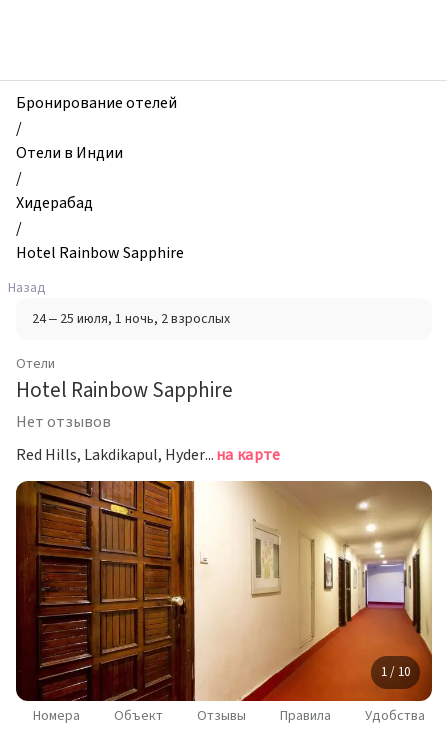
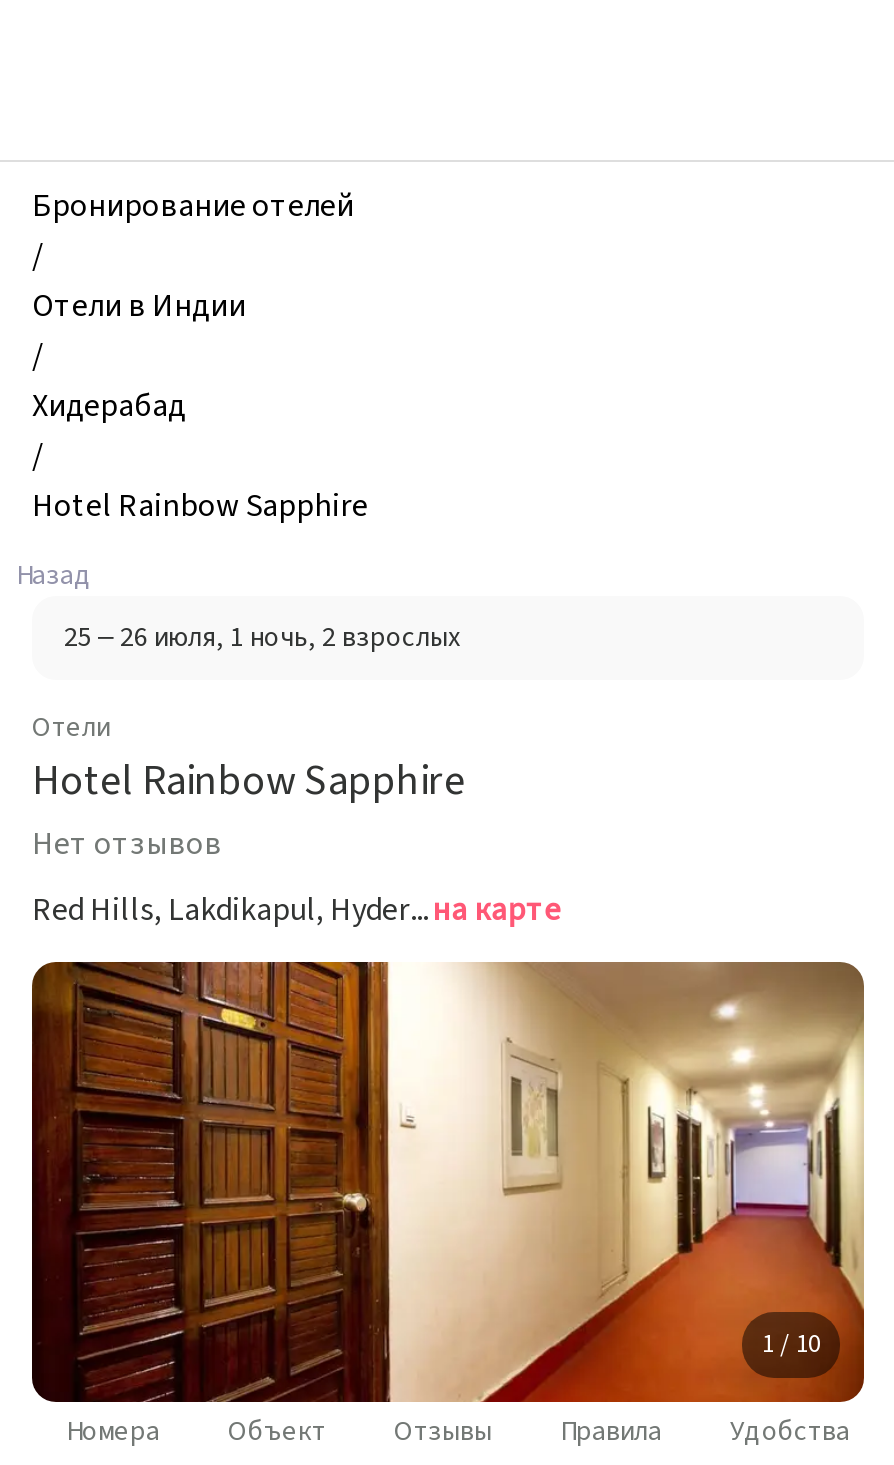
- 24 – 25 июля, 1 ночь, 2 взрослых
+ 25 – 26 июля, 1 ночь, 2 взрослых
